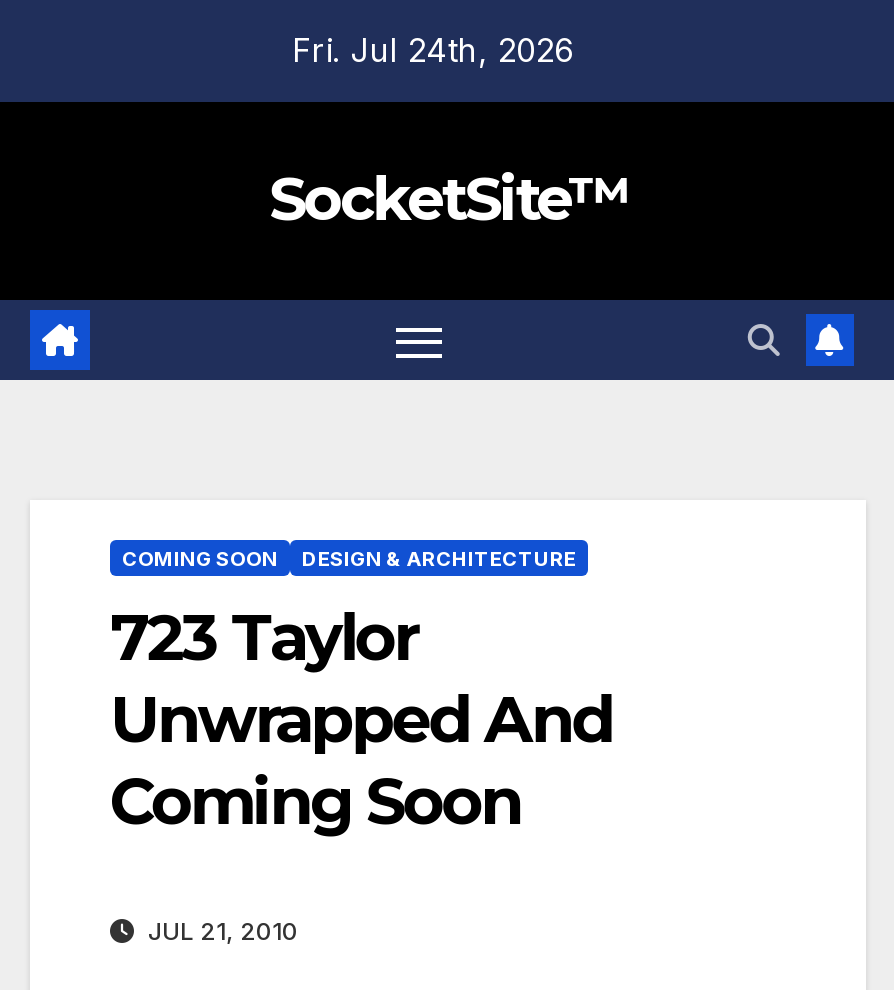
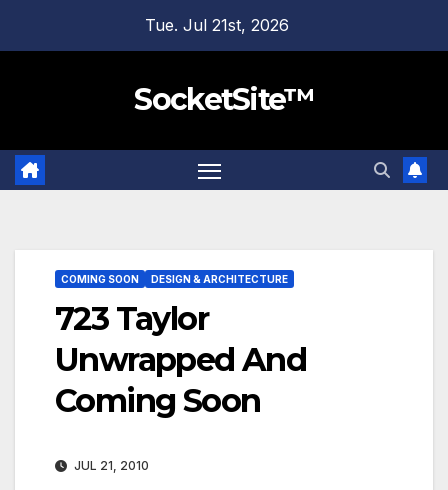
- Fri. Jul 24th, 2026
+ Tue. Jul 21st, 2026
